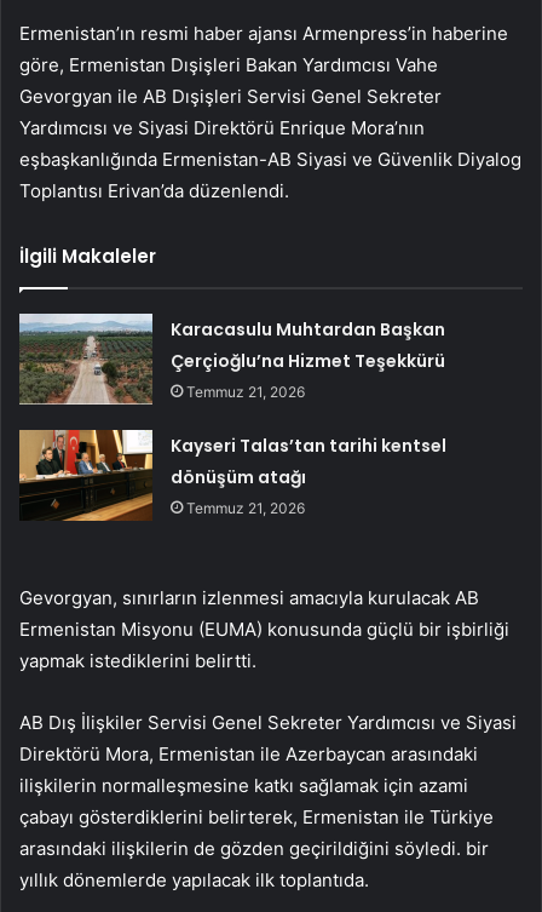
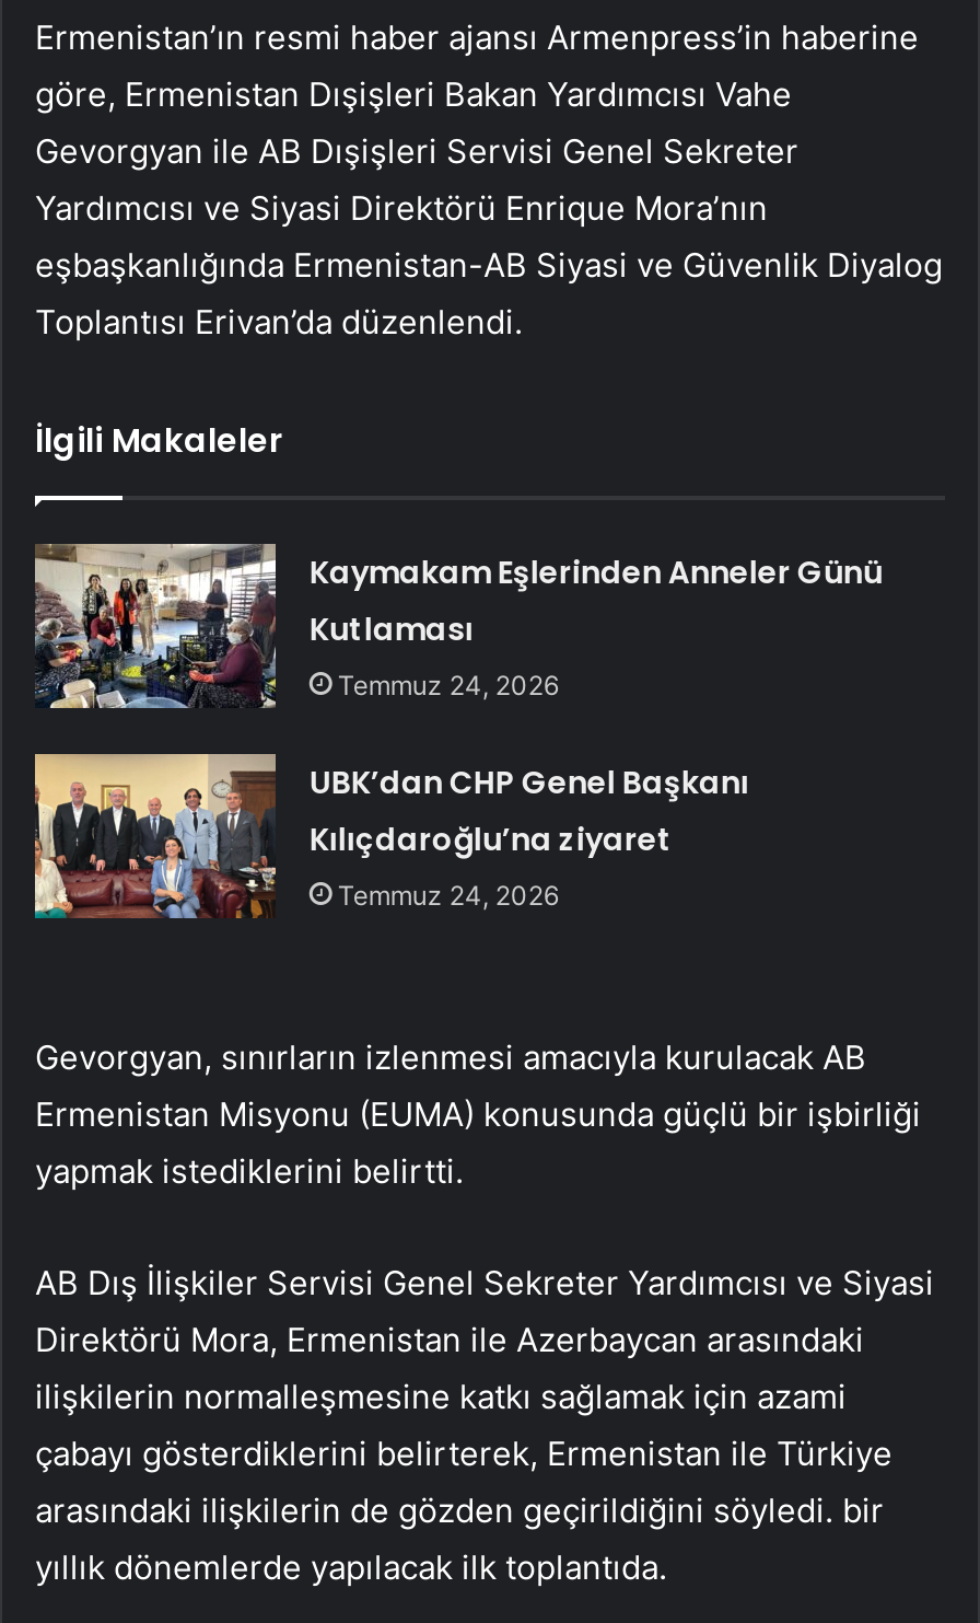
- [image]
- Karacasulu Muhtardan Başkan
- Çerçioğlu’na Hizmet Teşekkürü
- Temmuz 21, 2026
+ [image]
+ Kaymakam Eşlerinden Anneler Günü
+ Kutlaması
+ Temmuz 24, 2026

- [image]
- Kayseri Talas’tan tarihi kentsel
- dönüşüm atağı
- Temmuz 21, 2026
+ [image]
+ UBK’dan CHP Genel Başkanı
+ Kılıçdaroğlu’na ziyaret
+ Temmuz 24, 2026
